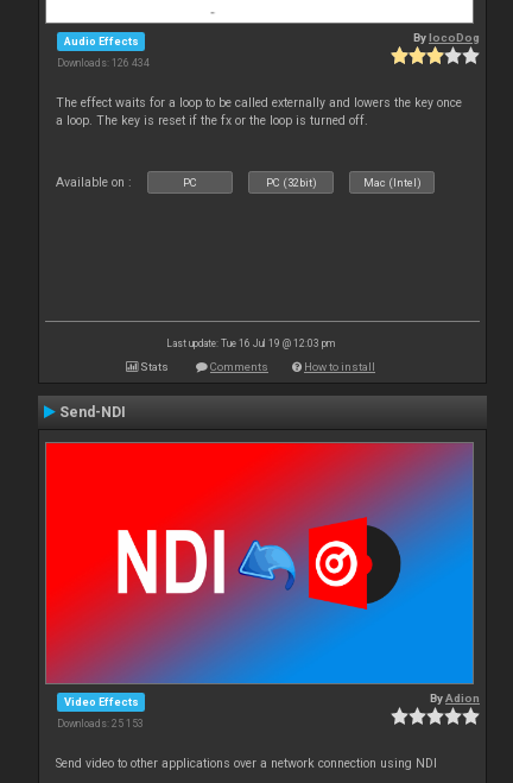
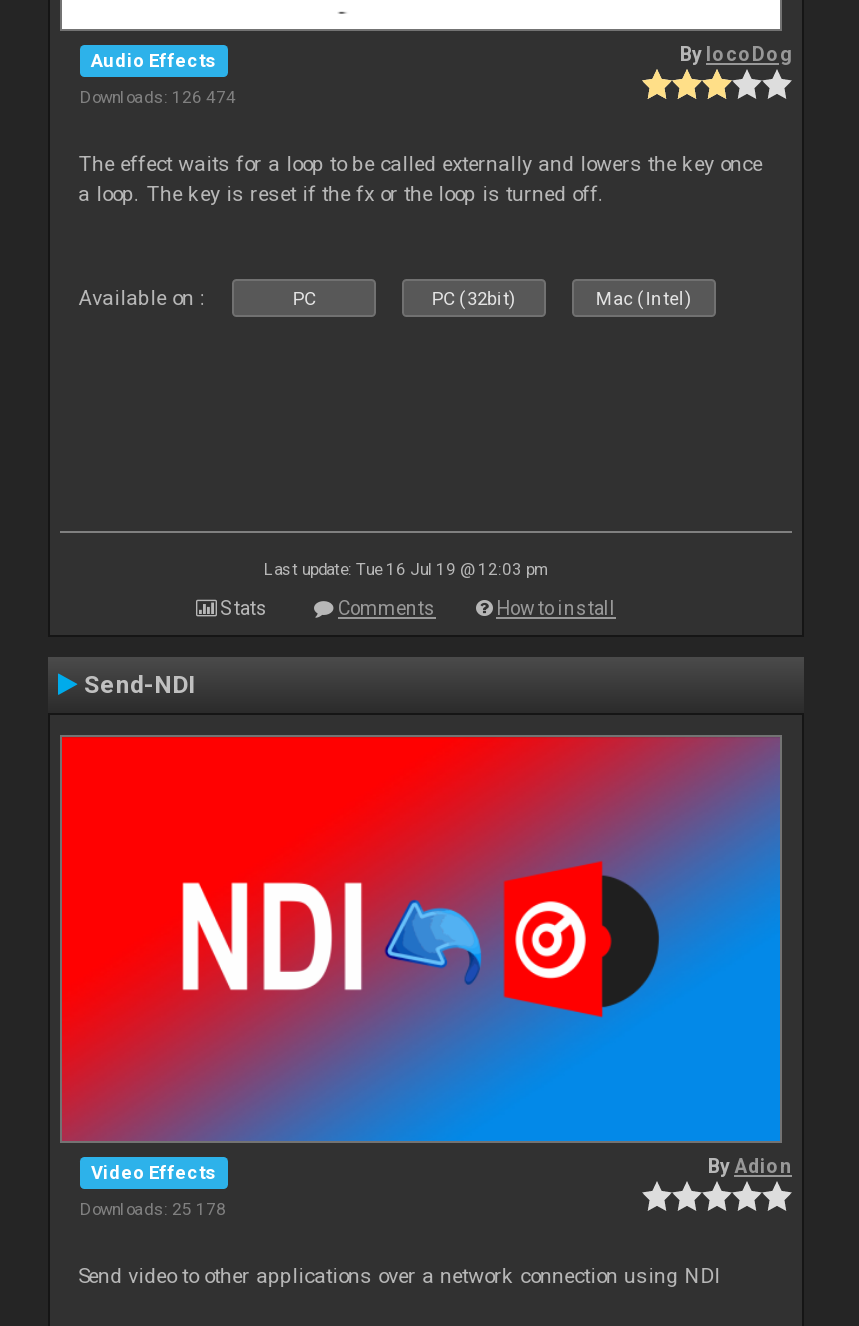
- Downloads: 126 434
+ Downloads: 126 474

- Downloads: 25 153
+ Downloads: 25 178
